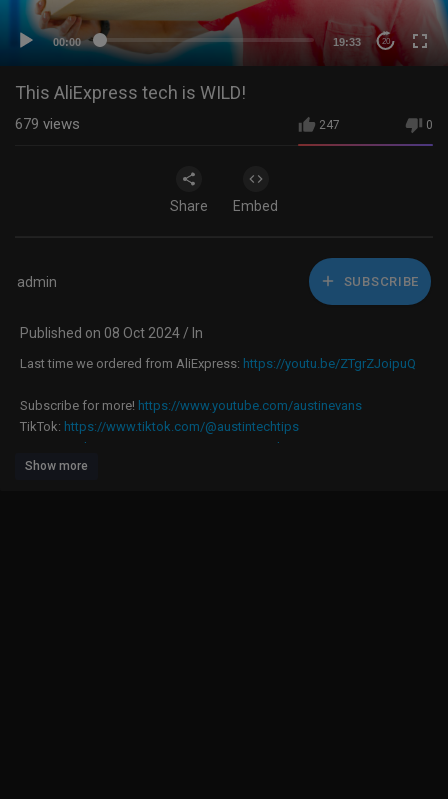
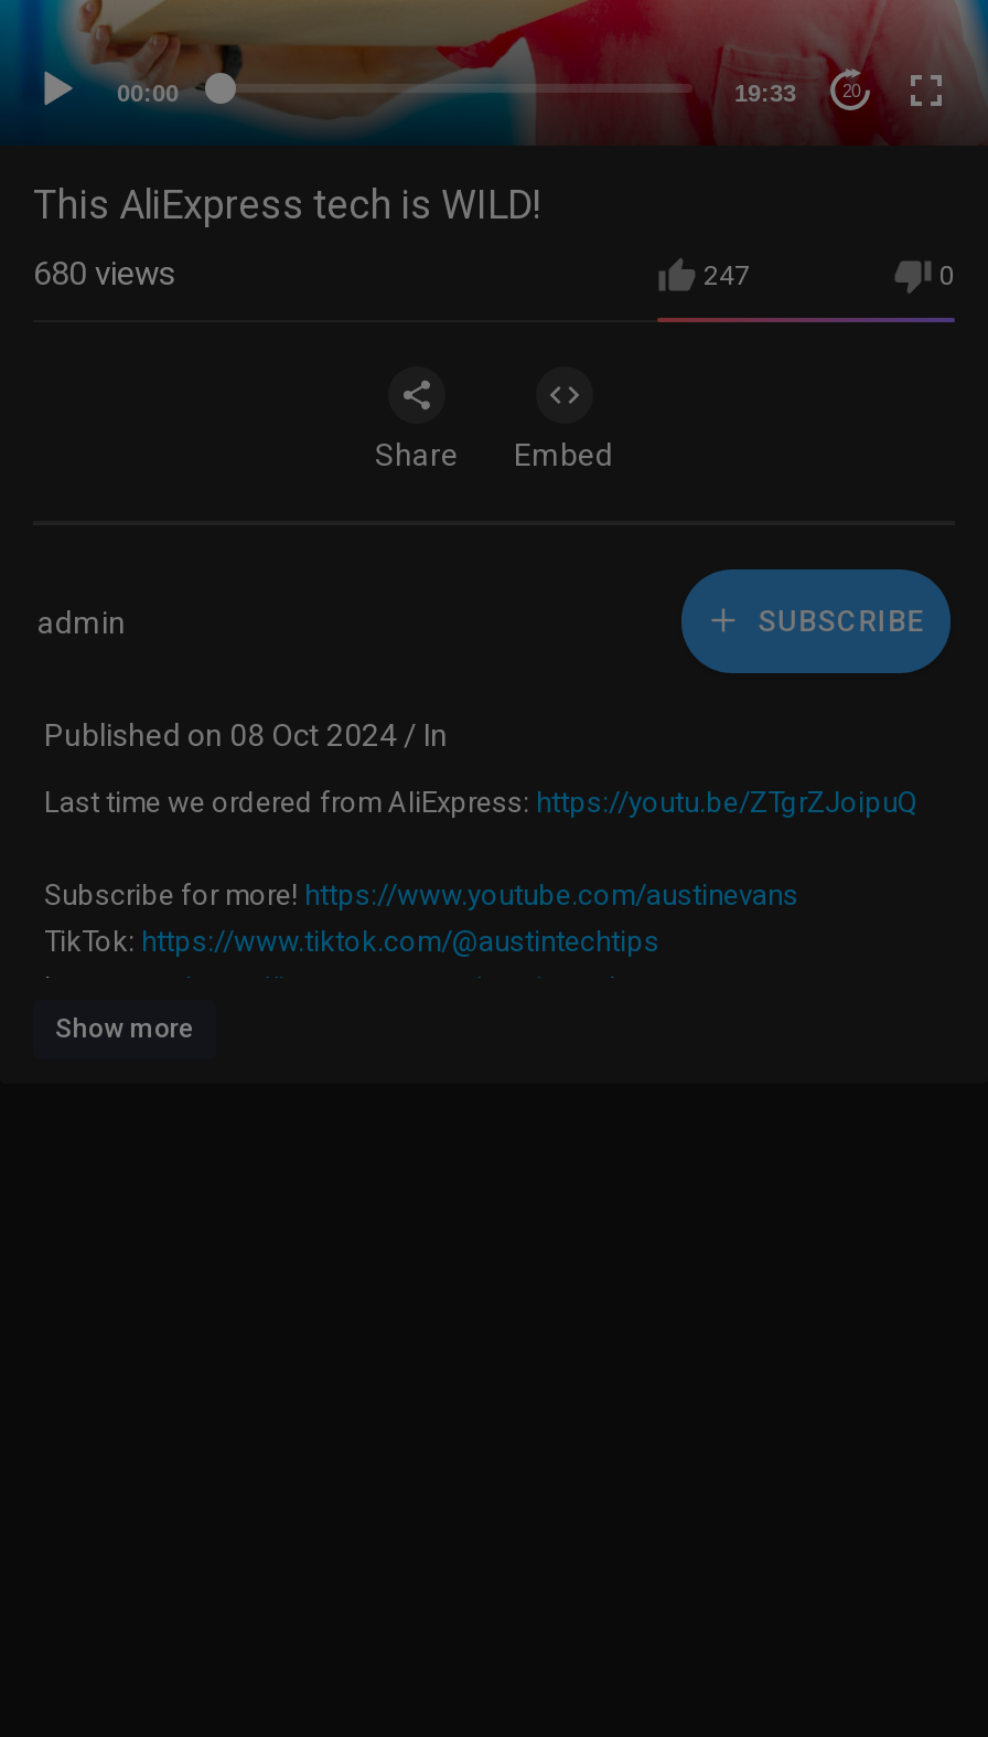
- 679 views
+ 680 views
